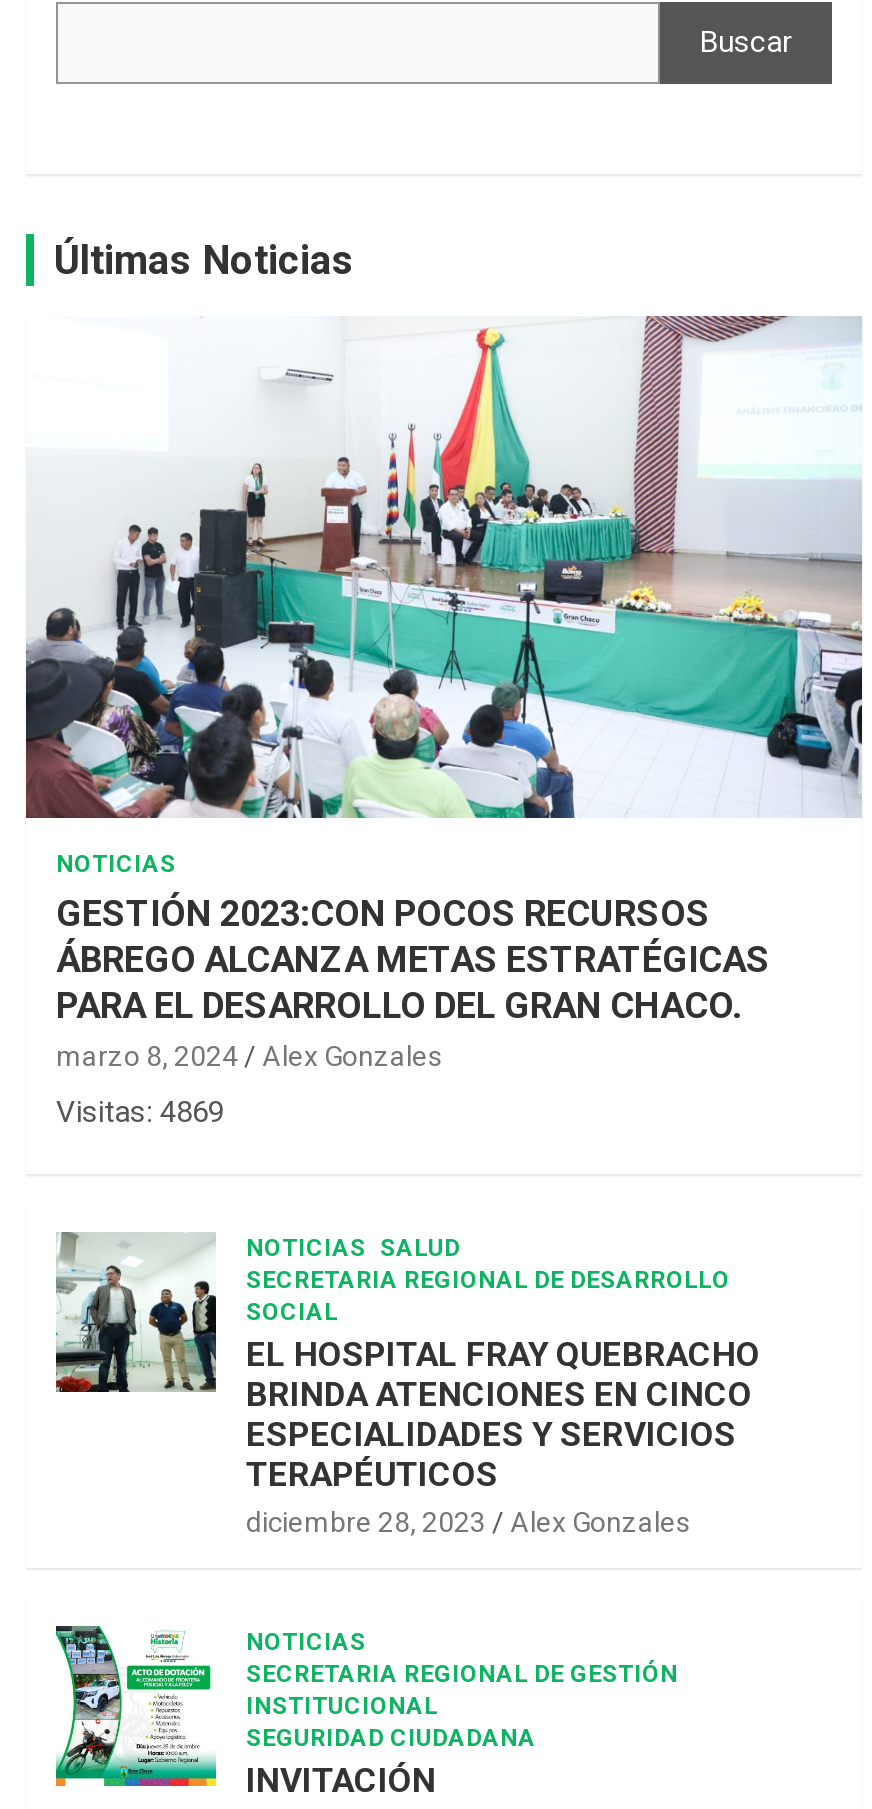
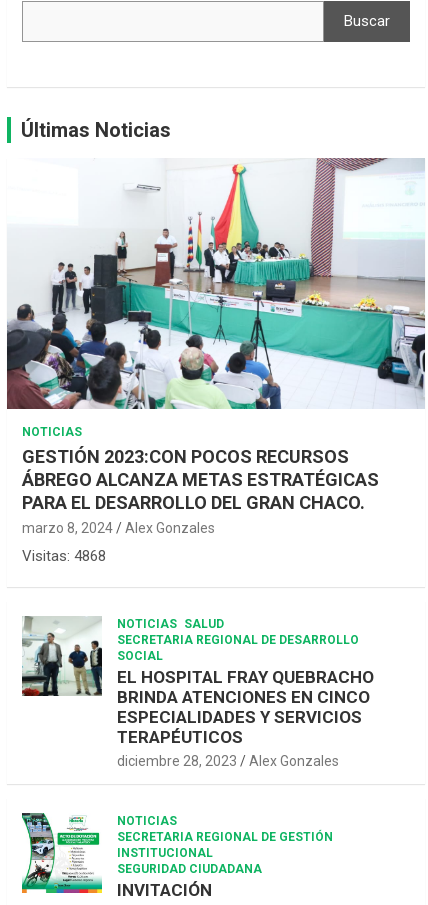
- Visitas: 4869
+ Visitas: 4868
